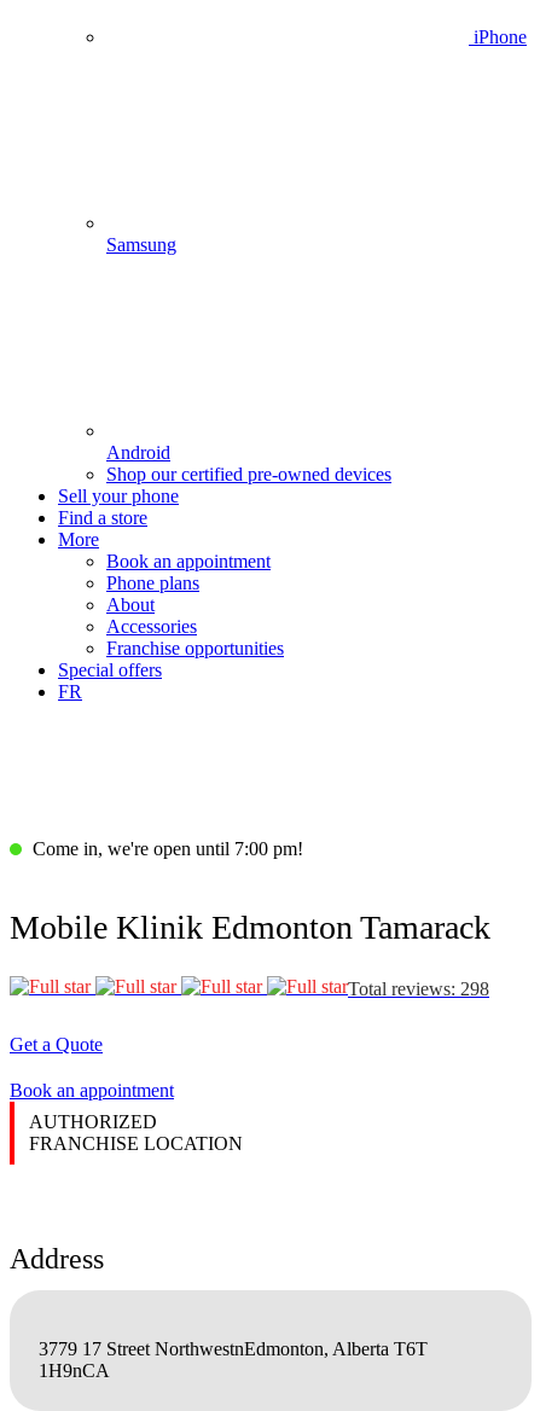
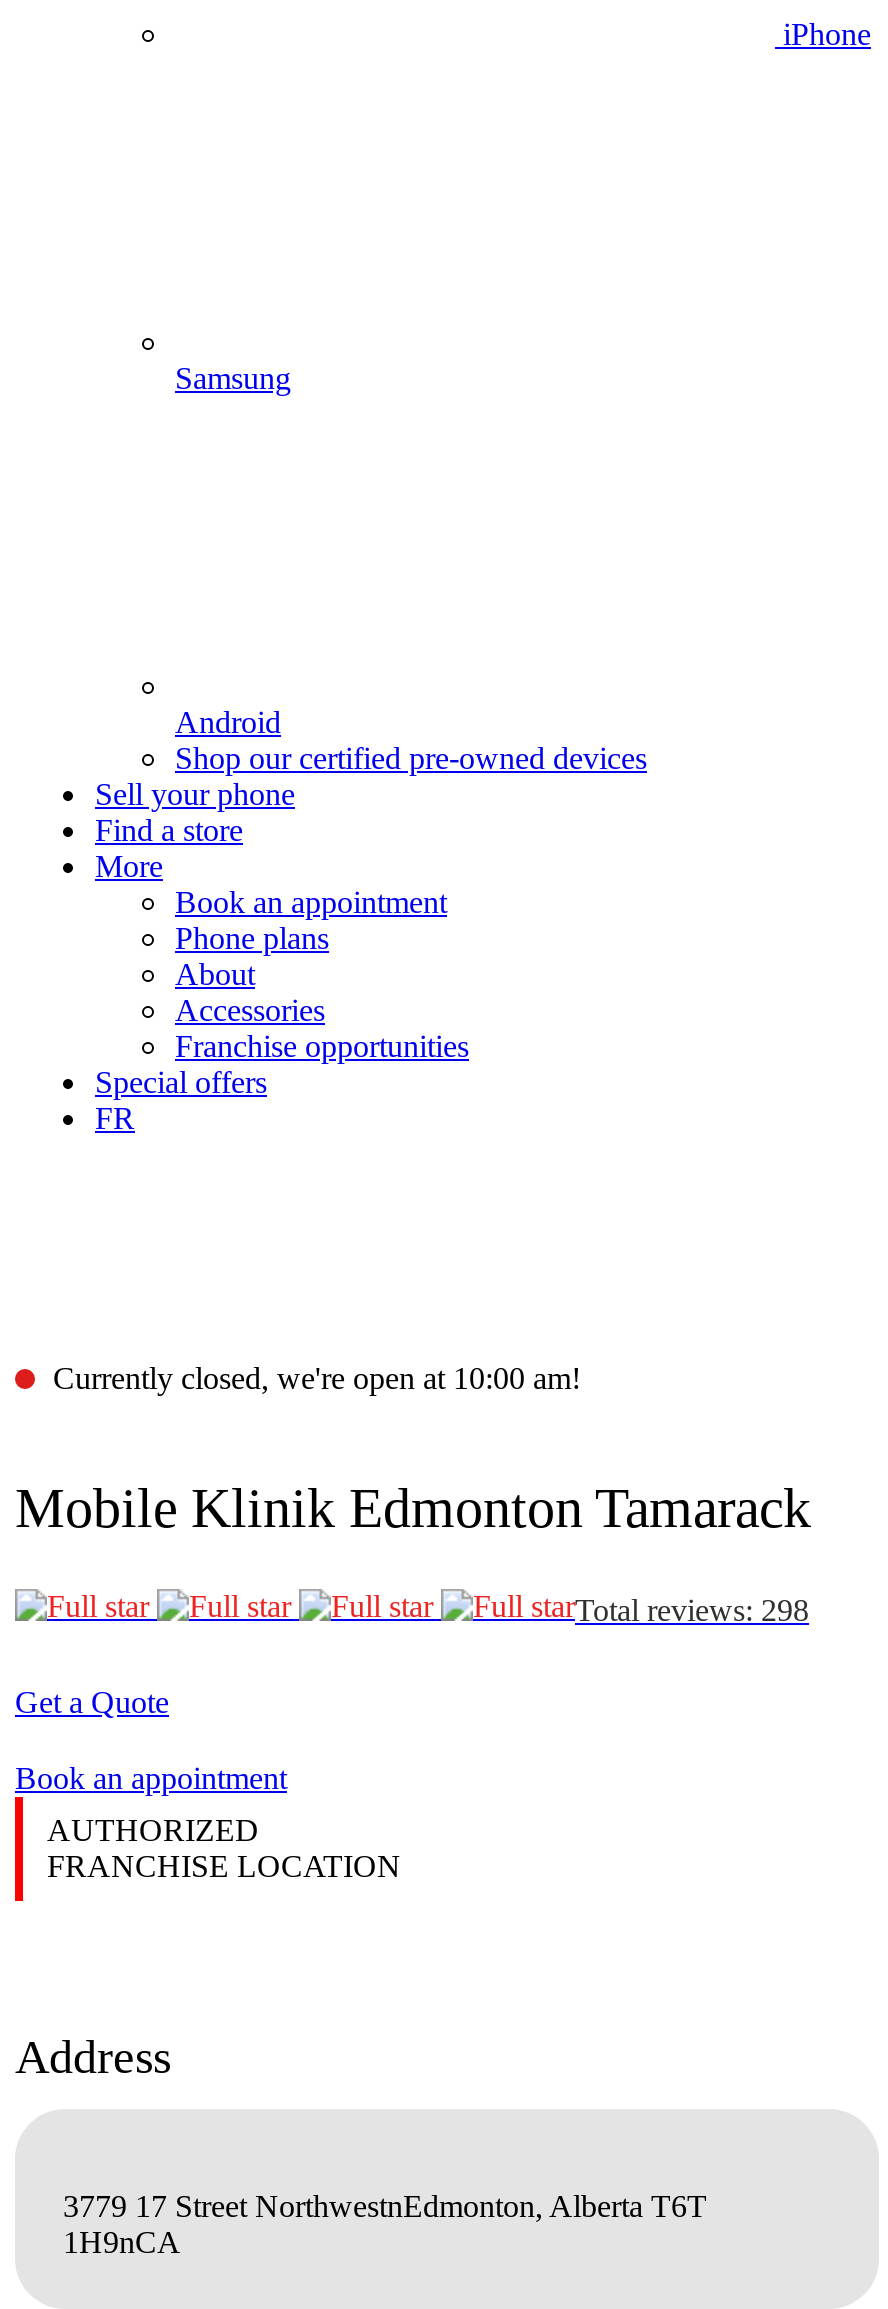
- Come in, we're open until 7:00 pm!
+ Currently closed, we're open at 10:00 am!
